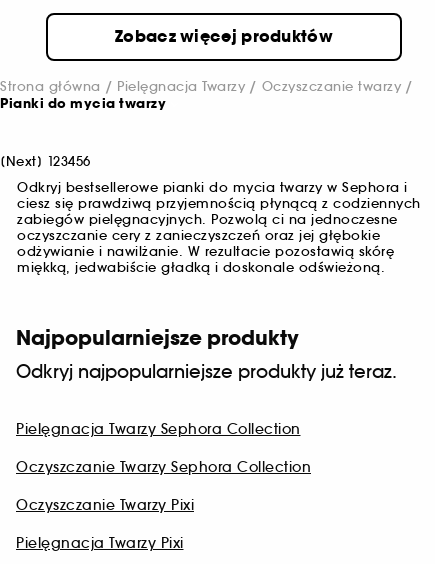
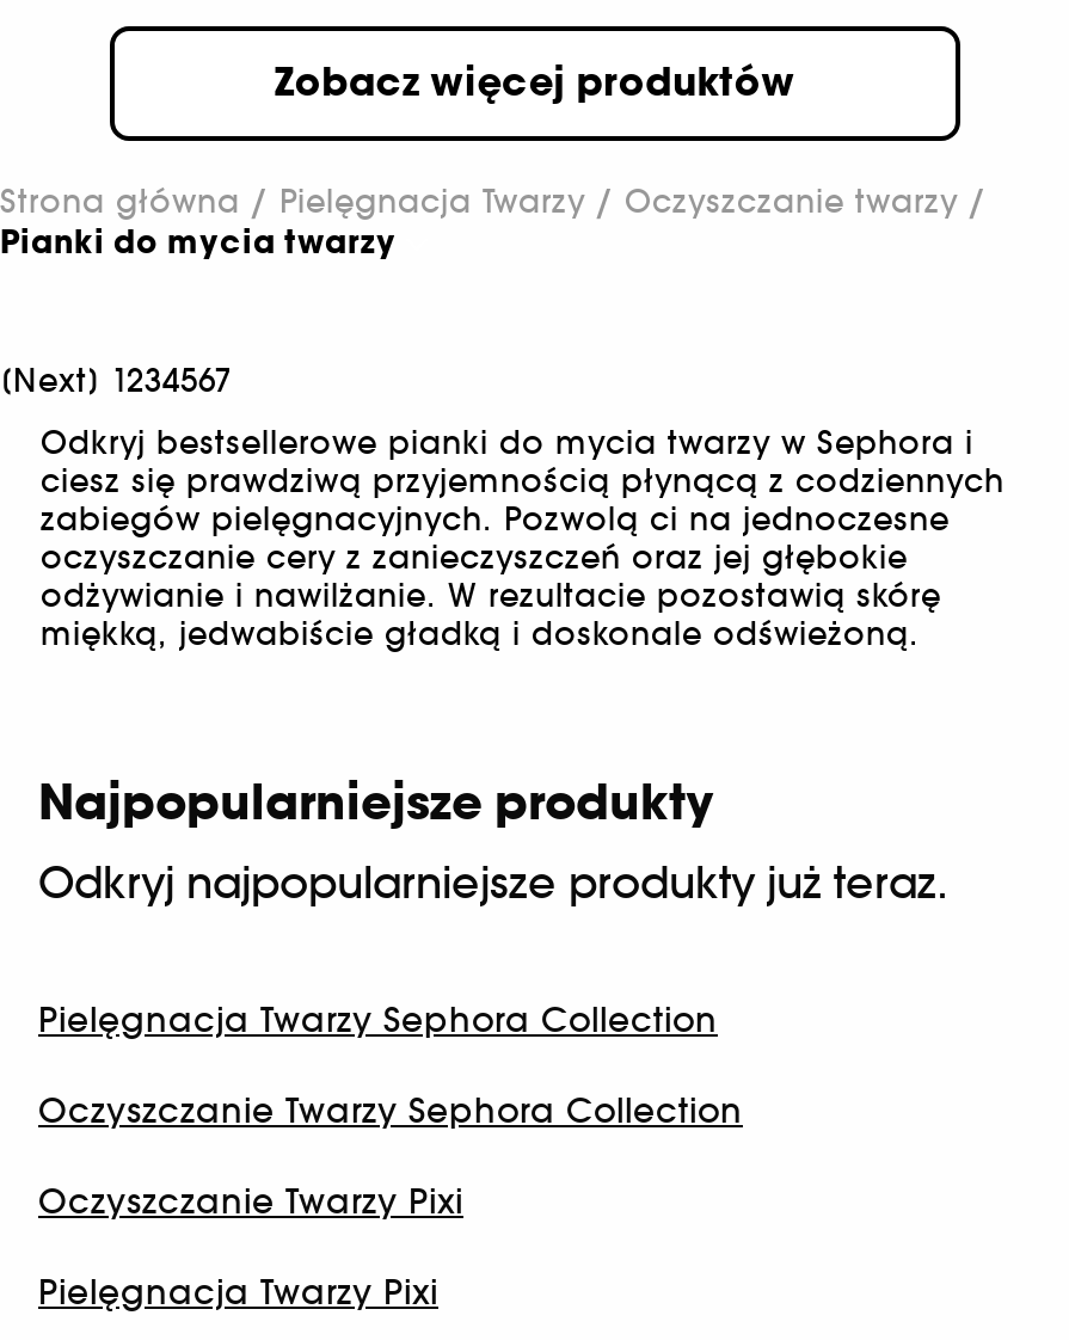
- [Next] 1 23456
+ [Next] 1234567
